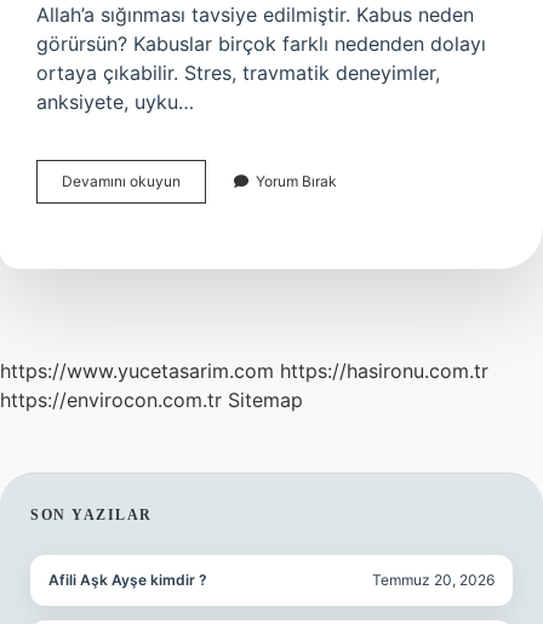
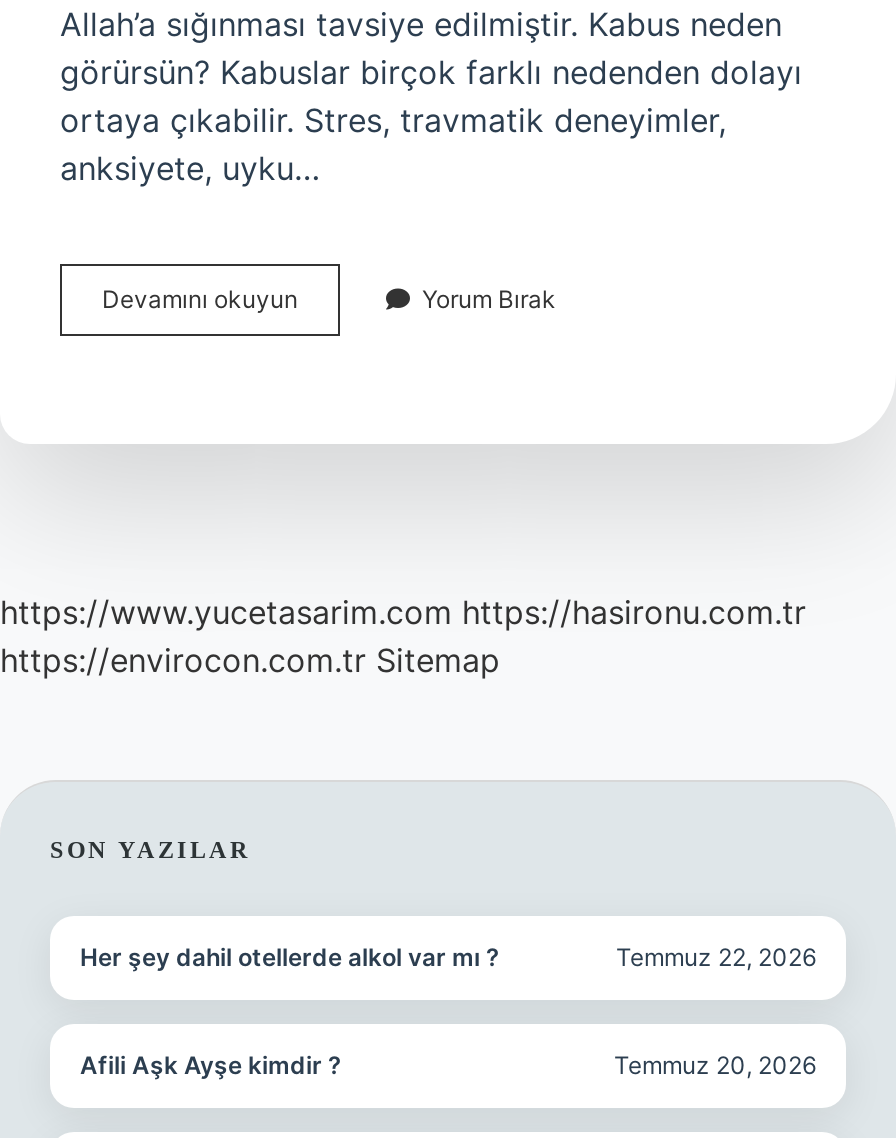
+ Her şey dahil otellerde alkol var mı ?
+ Temmuz 22, 2026
